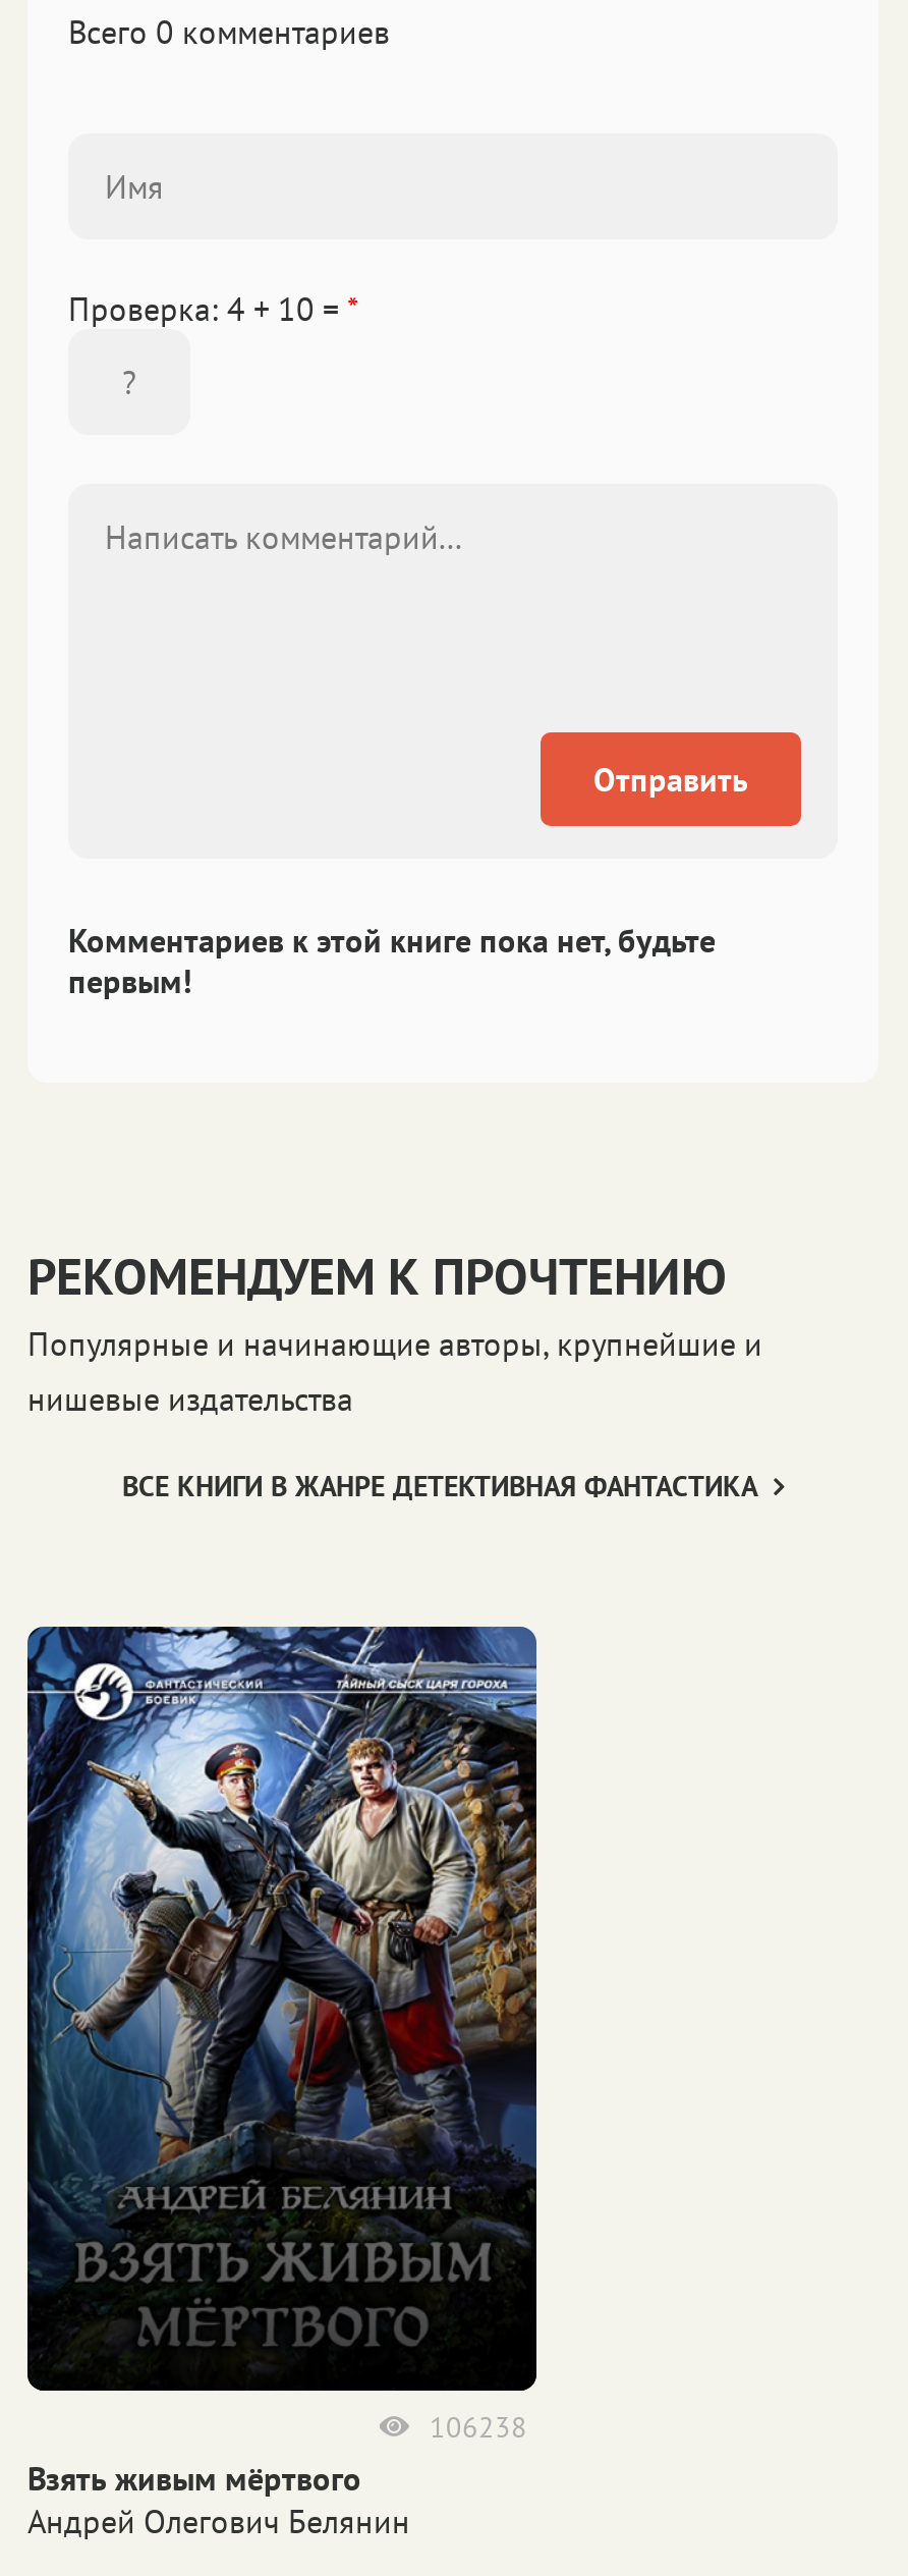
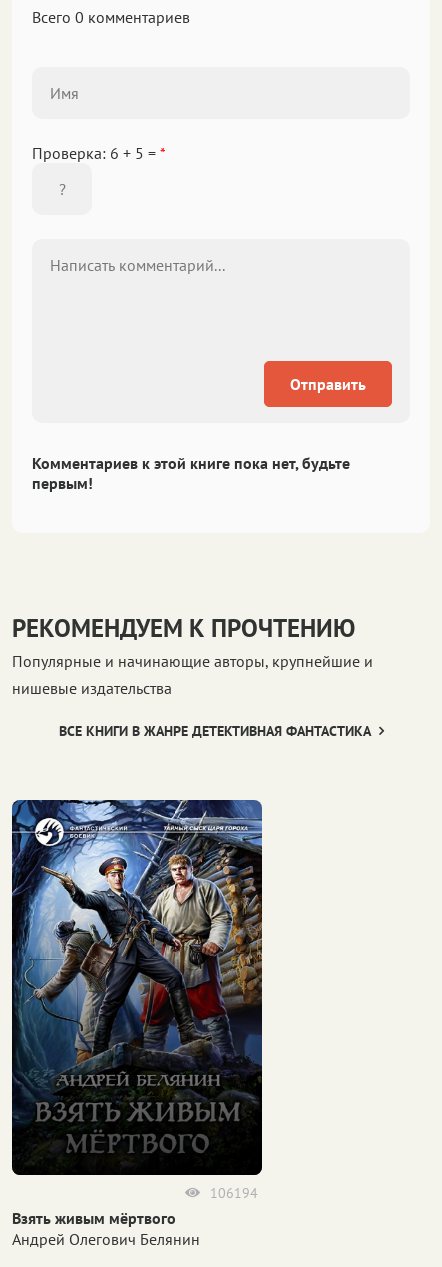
- Проверка: 4 + 10 = *
+ Проверка: 6 + 5 = *

- 106238
+ 106194
